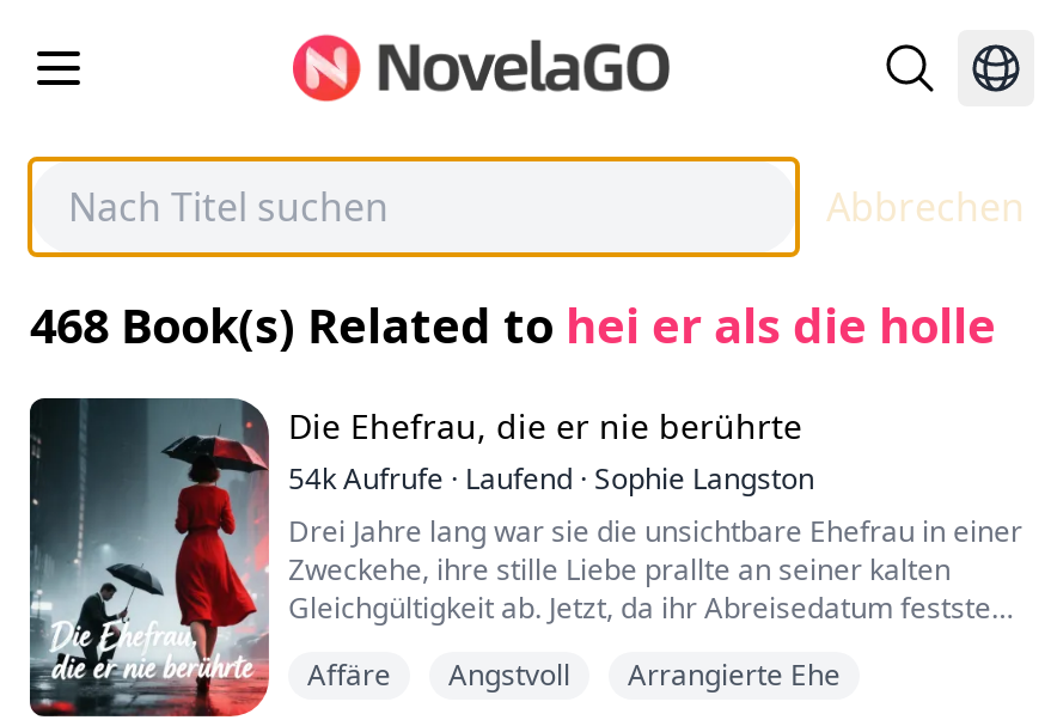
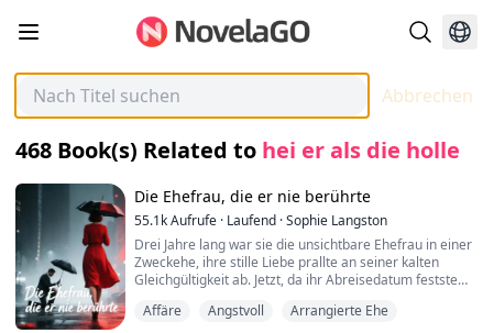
- 54k Aufrufe · Laufend · Sophie Langston
+ 55.1k Aufrufe · Laufend · Sophie Langston
